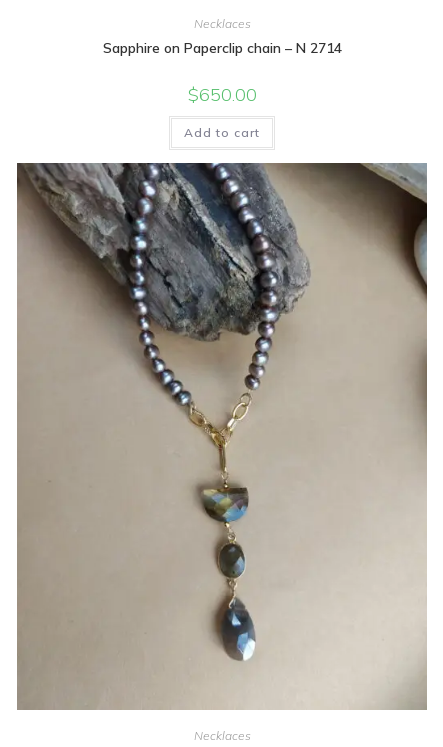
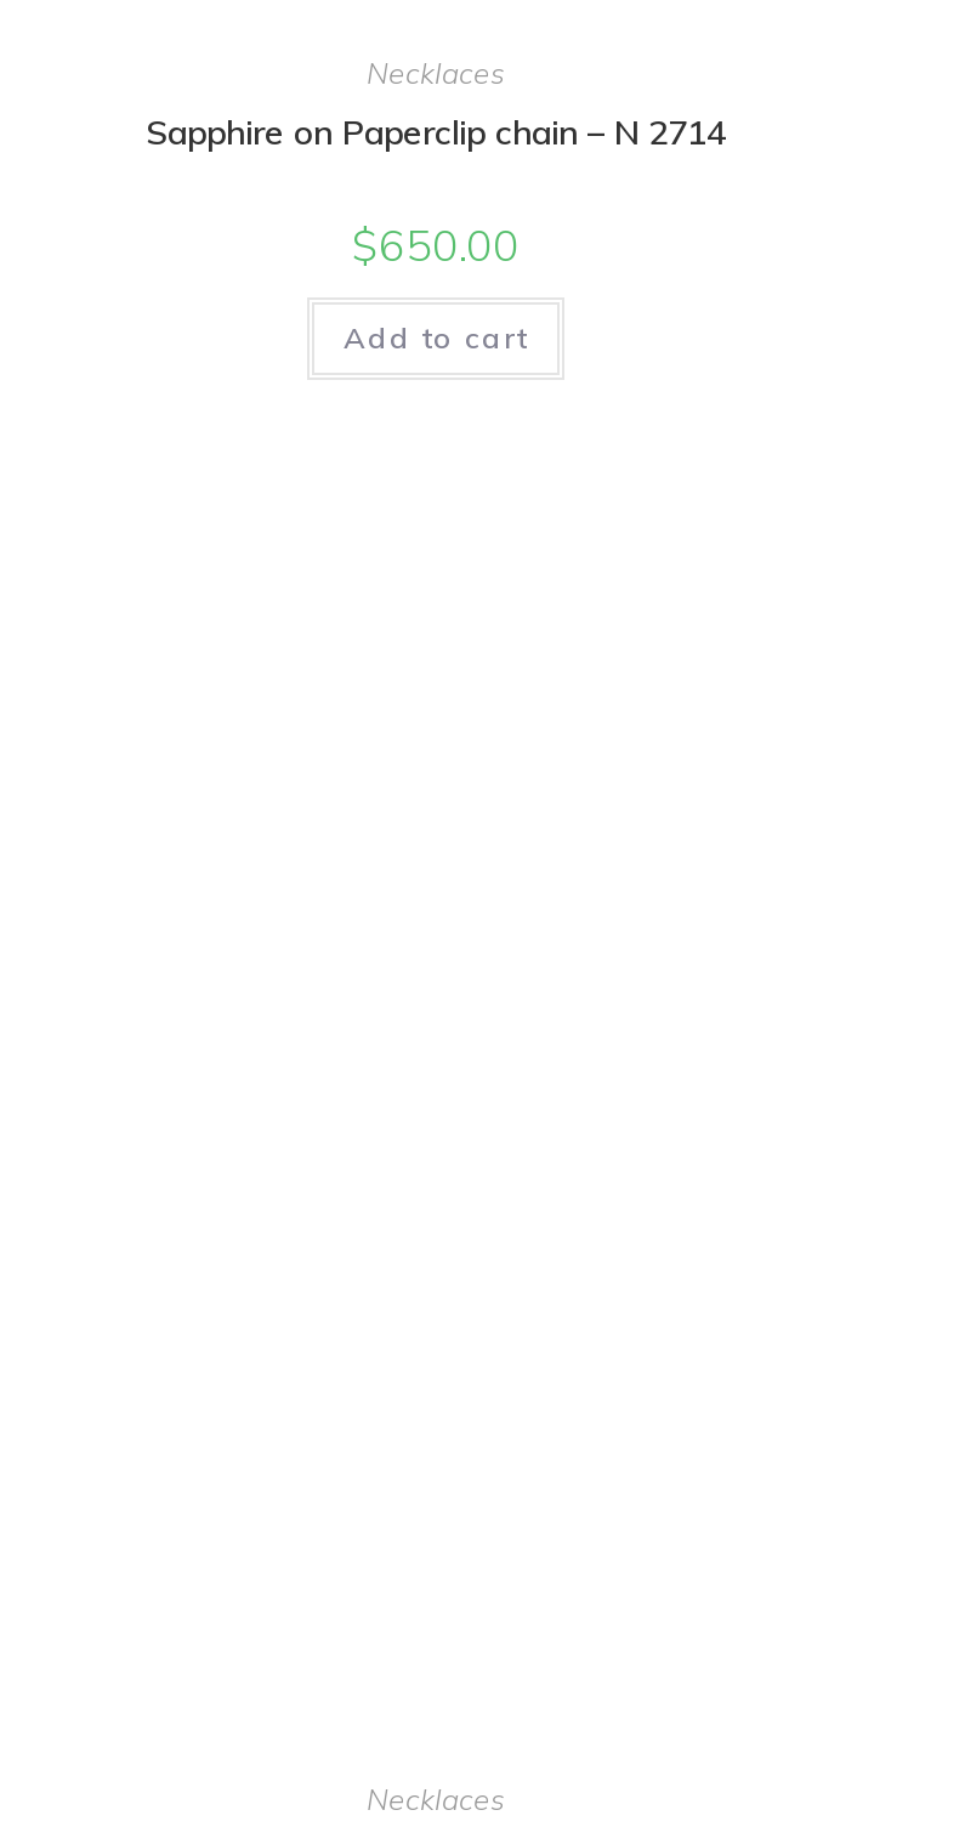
- [image]
